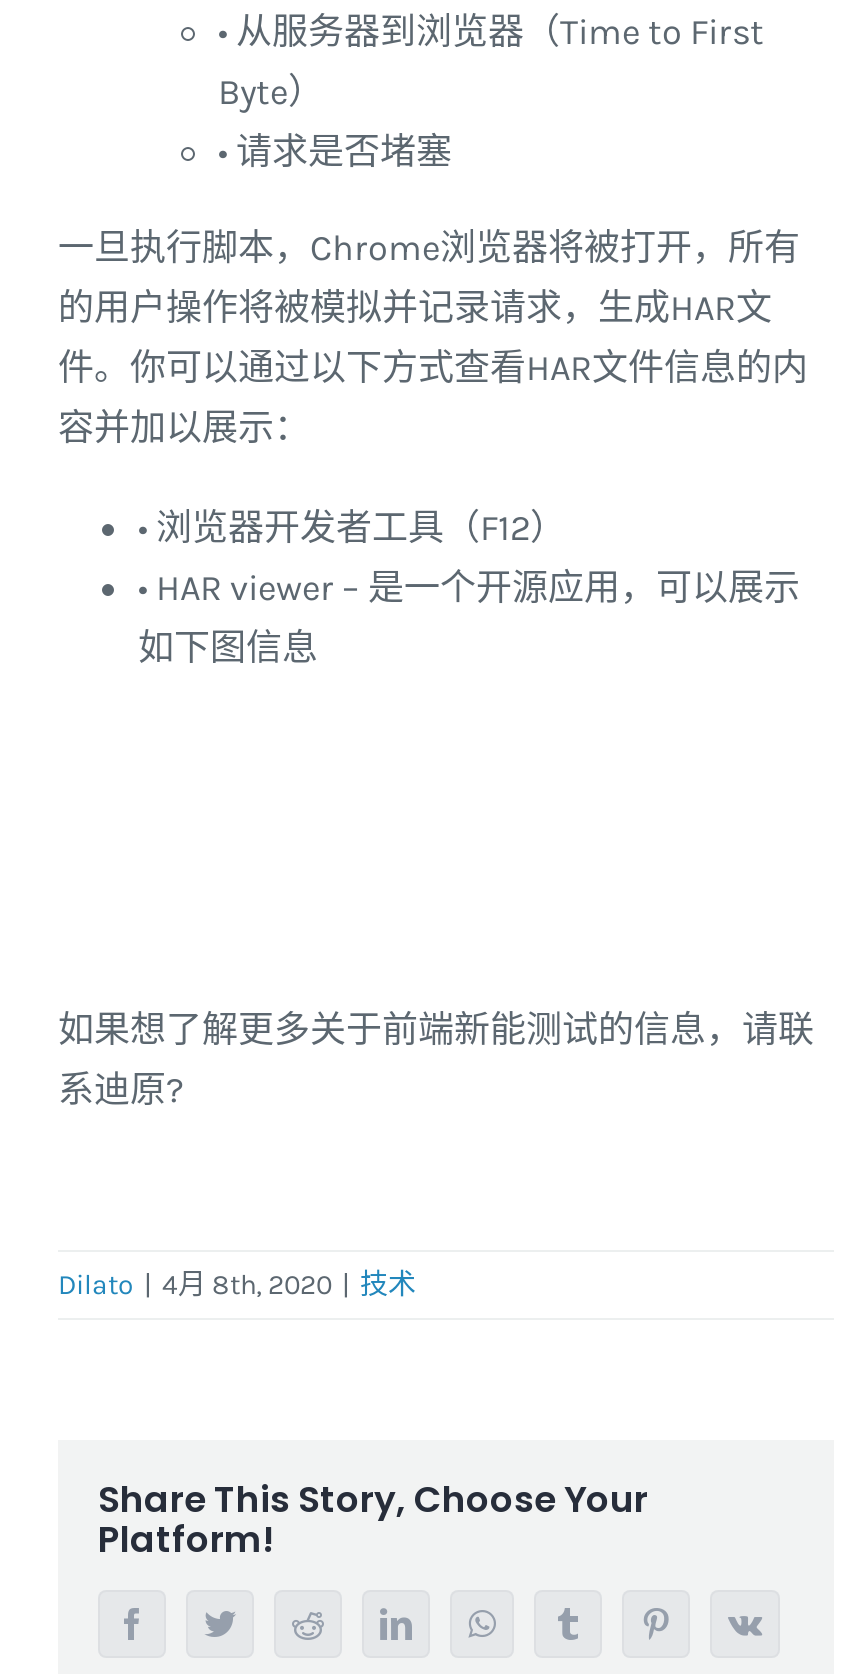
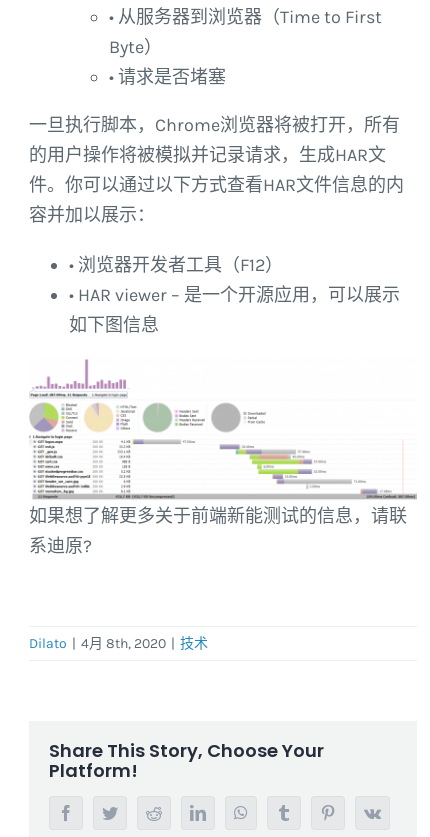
+ [image]
